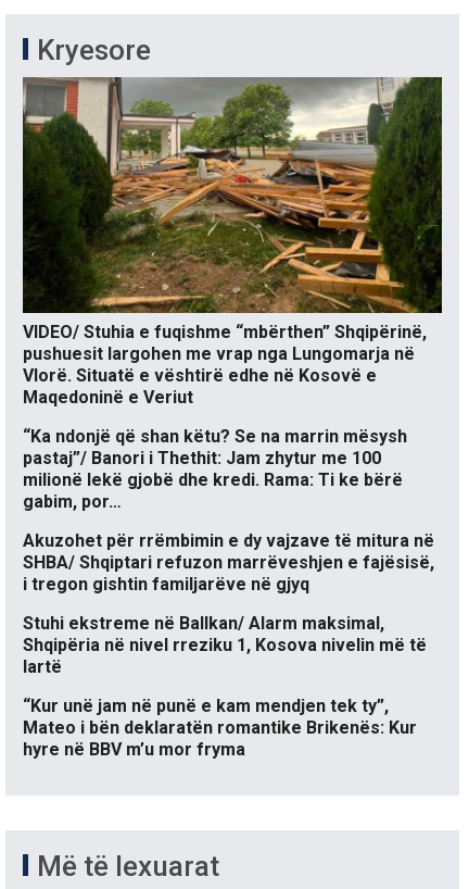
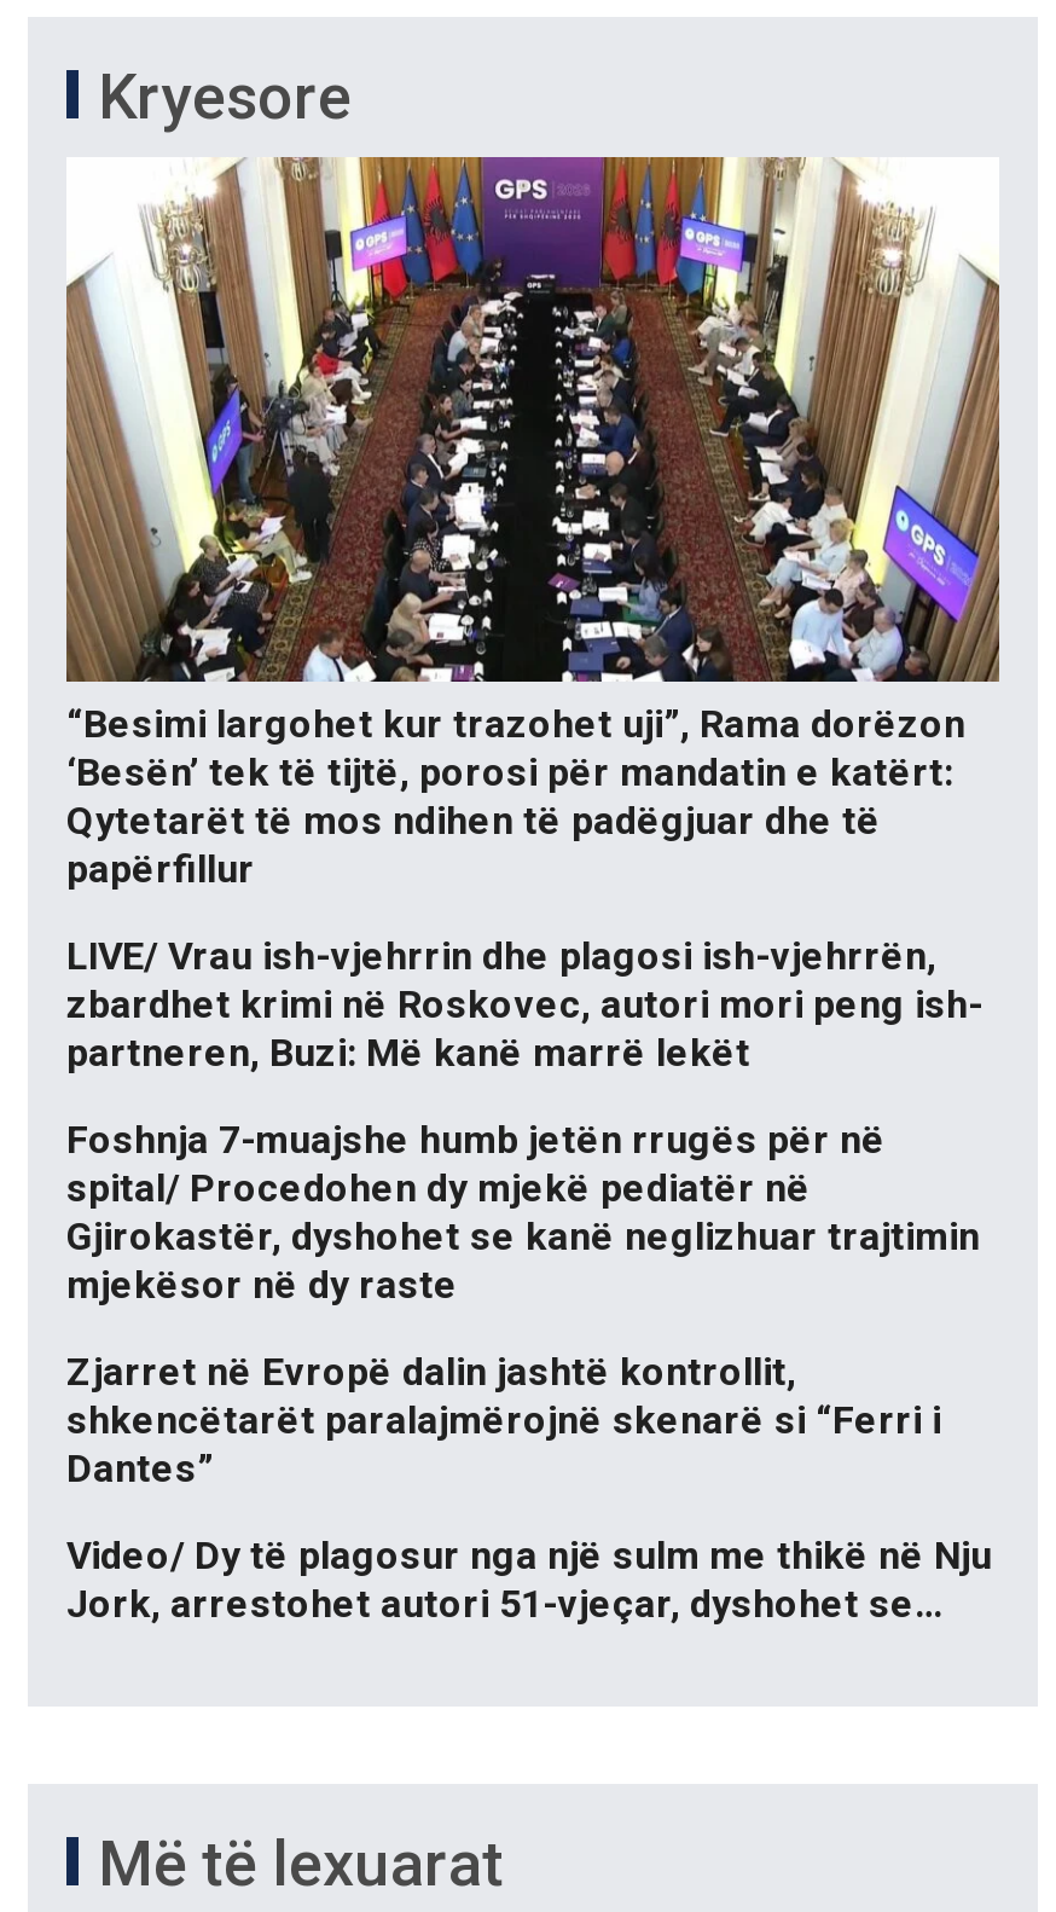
- [image]
- VIDEO/ Stuhia e fuqishme “mbërthen” Shqipërinë,
- pushuesit largohen me vrap nga Lungomarja në
- Vlorë. Situatë e vështirë edhe në Kosovë e
- Maqedoninë e Veriut
+ [image]
+ “Besimi largohet kur trazohet uji”, Rama dorëzon
+ ‘Besën’ tek të tijtë, porosi për mandatin e katërt:
+ Qytetarët të mos ndihen të padëgjuar dhe të
+ papërfillur

- “Ka ndonjë që shan këtu? Se na marrin mësysh
- pastaj”/ Banori i Thethit: Jam zhytur me 100
- milionë lekë gjobë dhe kredi. Rama: Ti ke bërë
- gabim, por…
+ LIVE/ Vrau ish-vjehrrin dhe plagosi ish-vjehrrën,
+ zbardhet krimi në Roskovec, autori mori peng ish-
+ partneren, Buzi: Më kanë marrë lekët

- Akuzohet për rrëmbimin e dy vajzave të mitura në
- SHBA/ Shqiptari refuzon marrëveshjen e fajësisë,
- i tregon gishtin familjarëve në gjyq
+ Foshnja 7-muajshe humb jetën rrugës për në
+ spital/ Procedohen dy mjekë pediatër në
+ Gjirokastër, dyshohet se kanë neglizhuar trajtimin
+ mjekësor në dy raste

- Stuhi ekstreme në Ballkan/ Alarm maksimal,
- Shqipëria në nivel rreziku 1, Kosova nivelin më të
- lartë
+ Zjarret në Evropë dalin jashtë kontrollit,
+ shkencëtarët paralajmërojnë skenarë si “Ferri i
+ Dantes”

- “Kur unë jam në punë e kam mendjen tek ty”,
- Mateo i bën deklaratën romantike Brikenës: Kur
- hyre në BBV m’u mor fryma
+ Video/ Dy të plagosur nga një sulm me thikë në Nju
+ Jork, arrestohet autori 51-vjeçar, dyshohet se…
